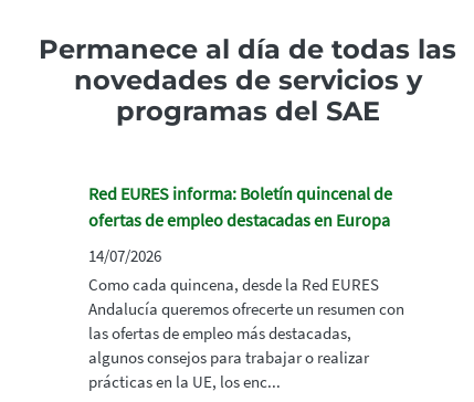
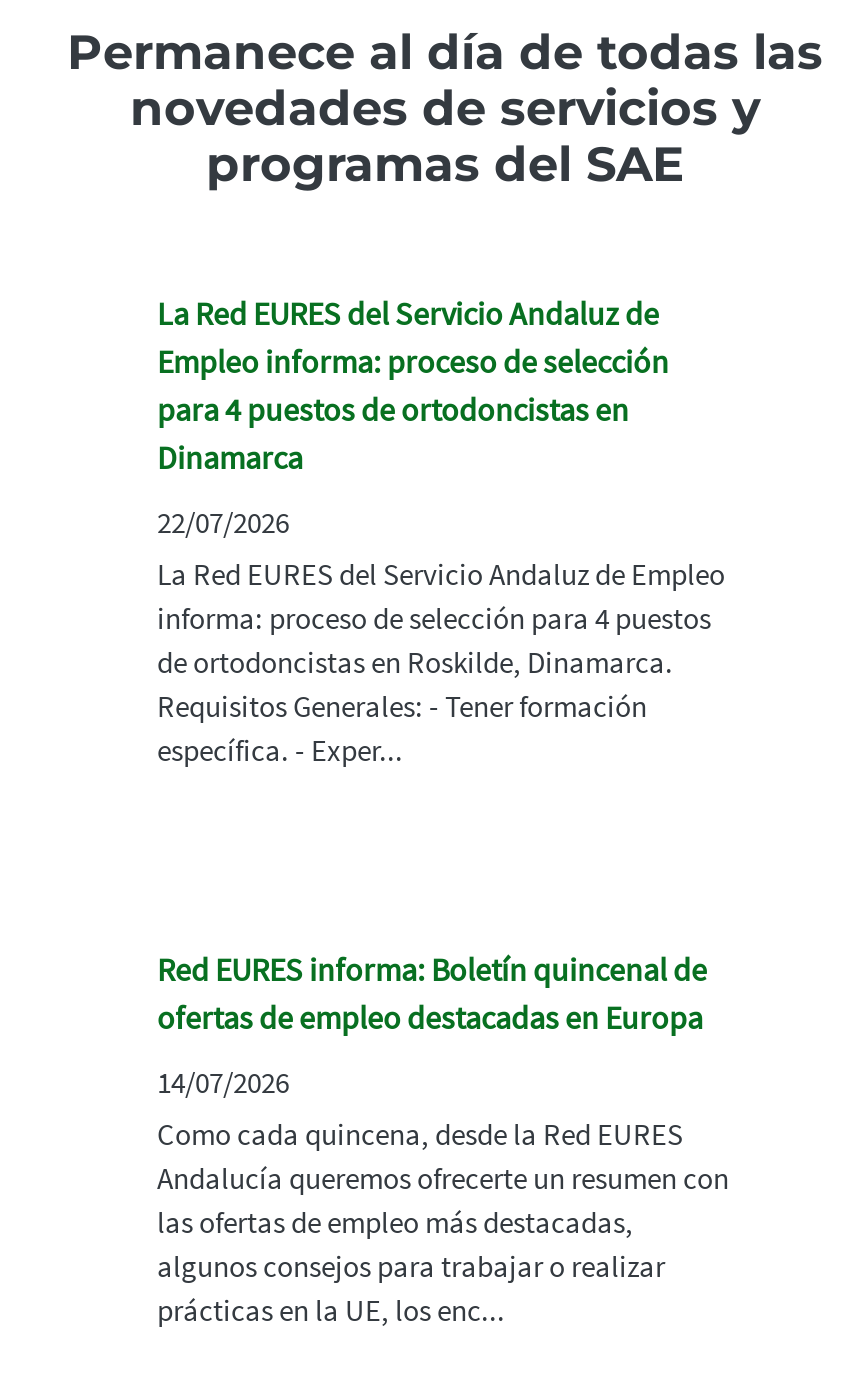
+ La Red EURES del Servicio Andaluz de
+ Empleo informa: proceso de selección
+ para 4 puestos de ortodoncistas en
+ Dinamarca
+ 22/07/2026
+ La Red EURES del Servicio Andaluz de Empleo
+ informa: proceso de selección para 4 puestos
+ de ortodoncistas en Roskilde, Dinamarca.
+ Requisitos Generales: - Tener formación
+ específica. - Exper...
